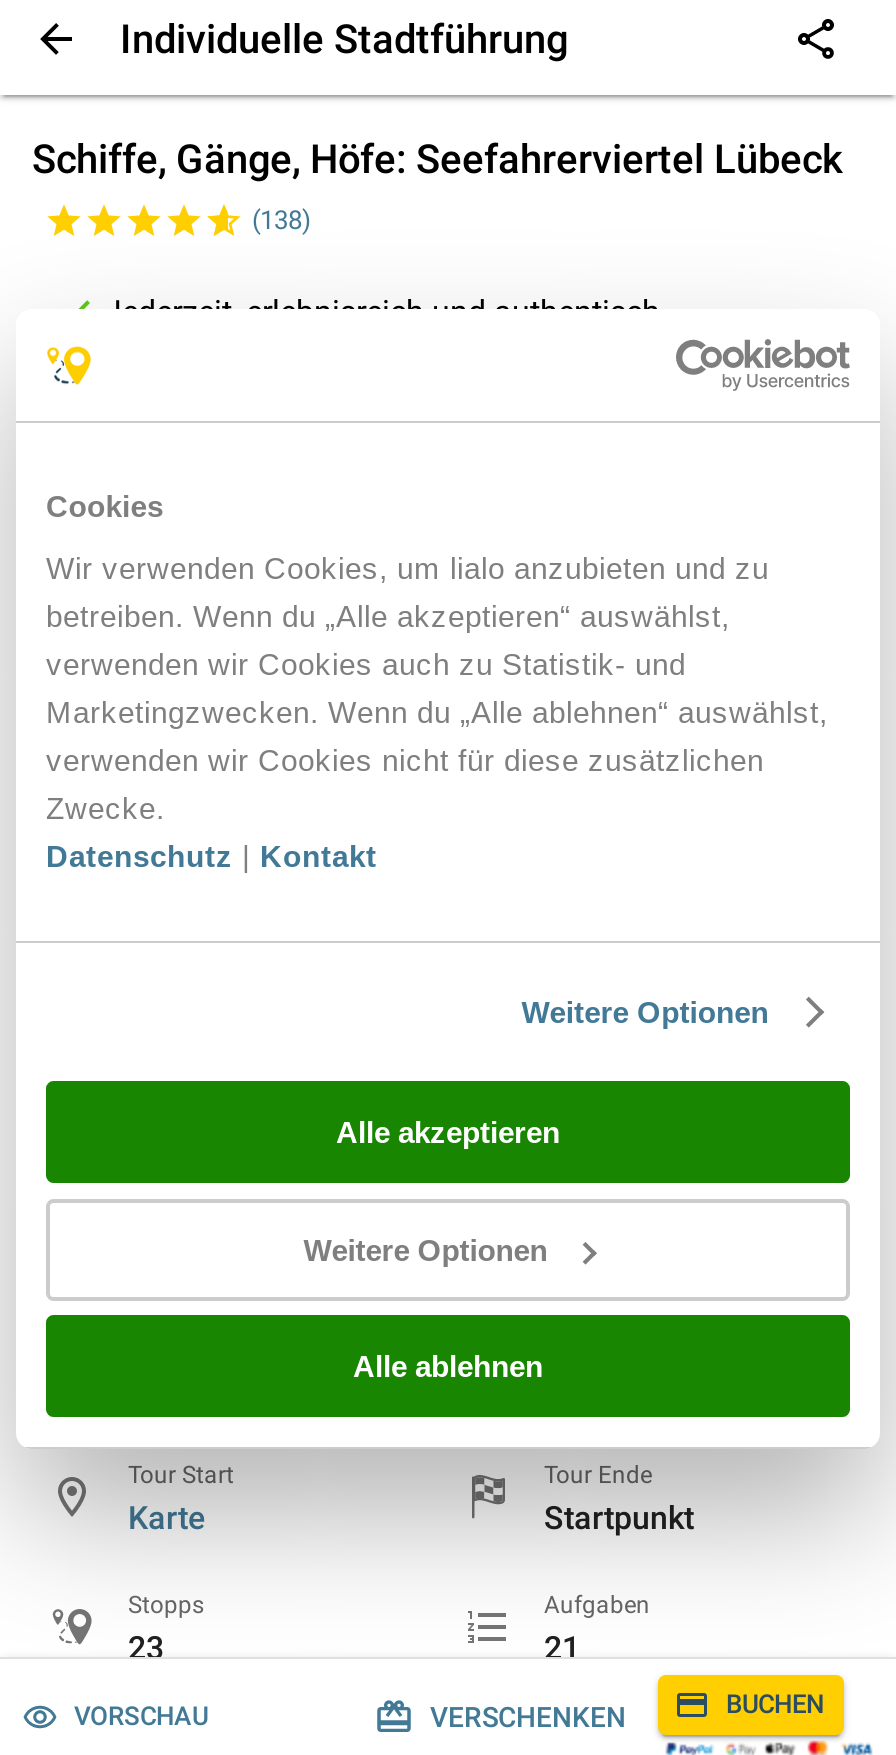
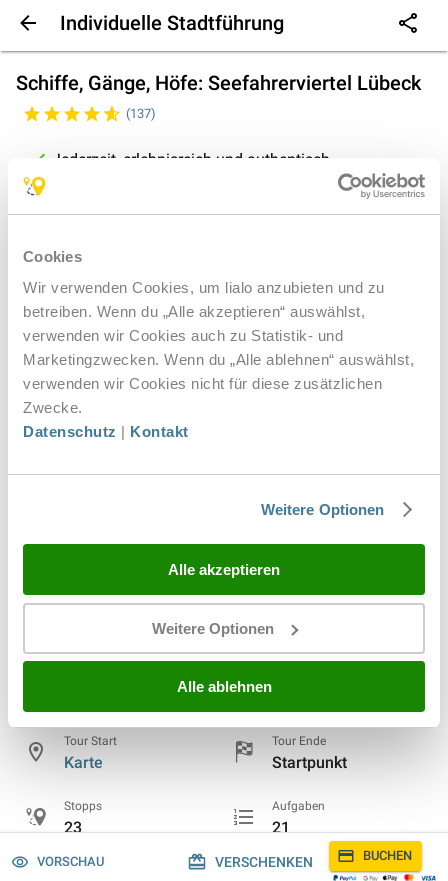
- (138)
+ (137)
